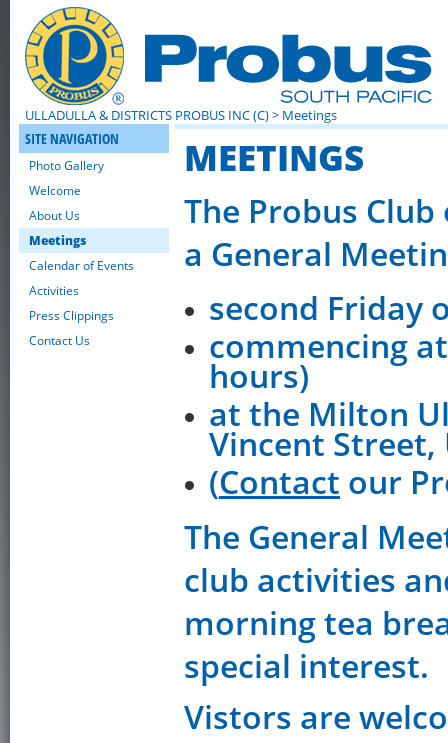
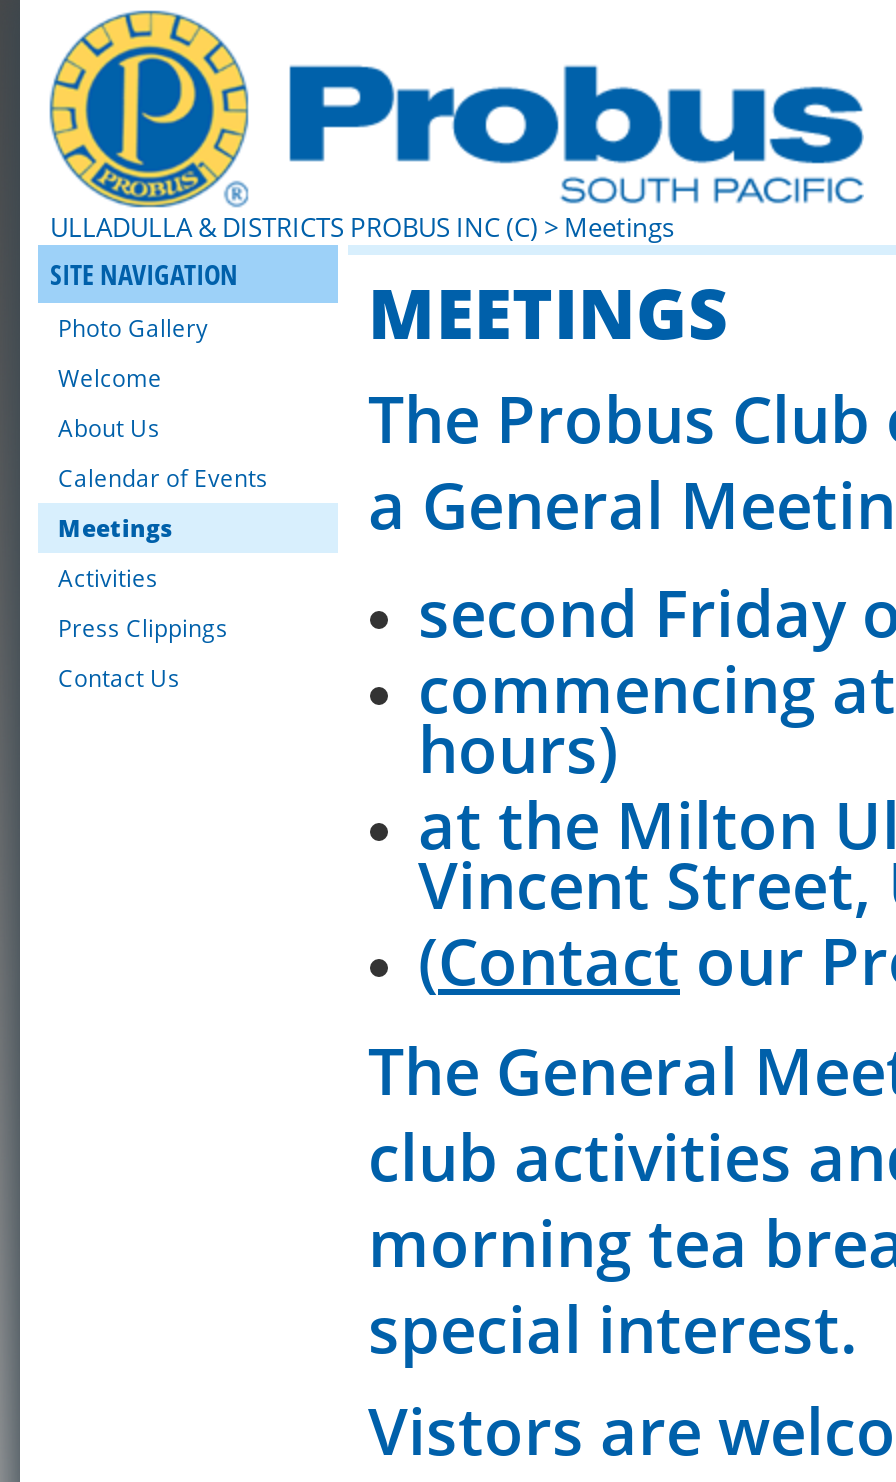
moved down: Meetings

moved up: Calendar of Events
